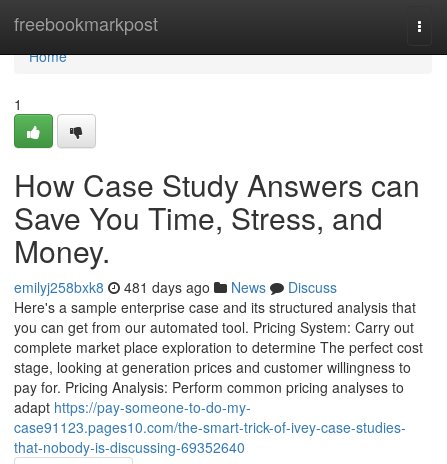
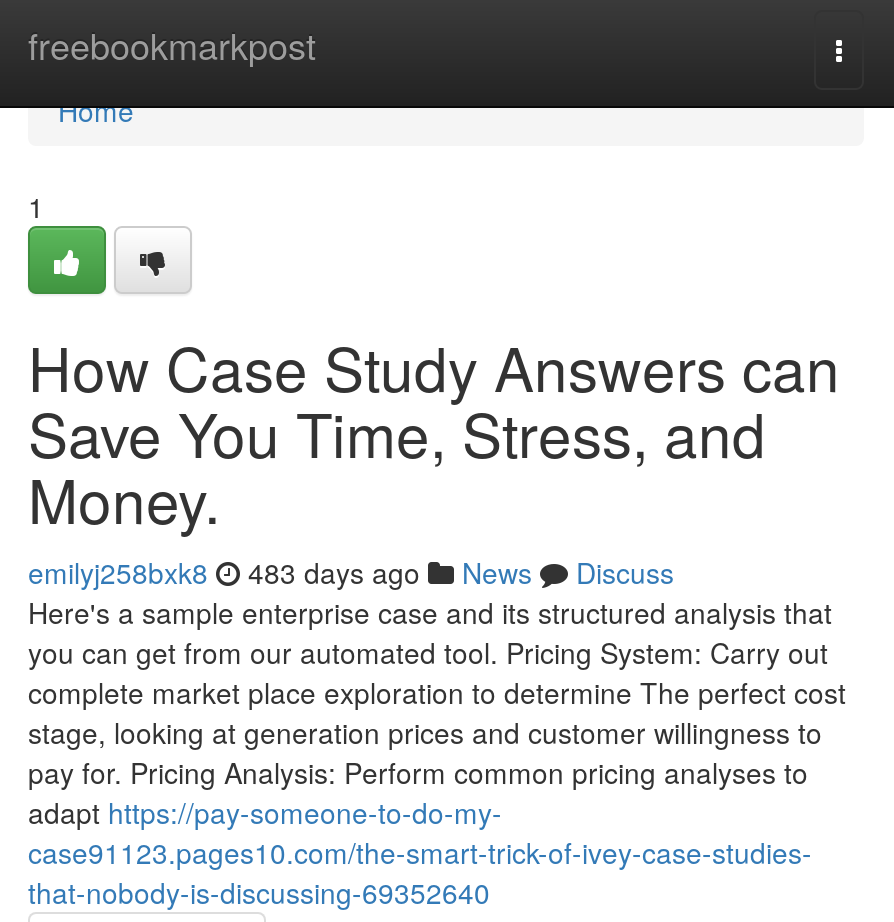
- emilyj258bxk8 481 days ago News Discuss
+ emilyj258bxk8 483 days ago News Discuss
